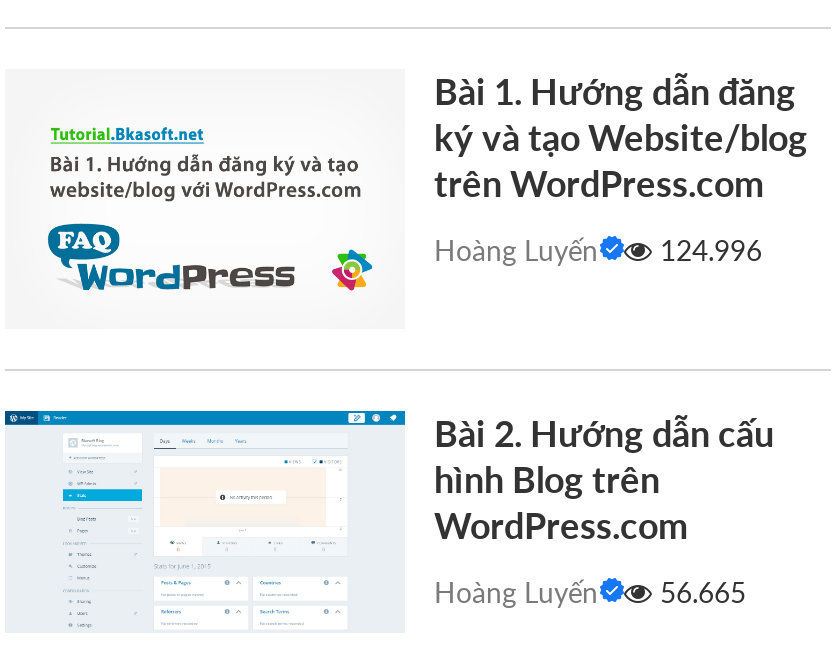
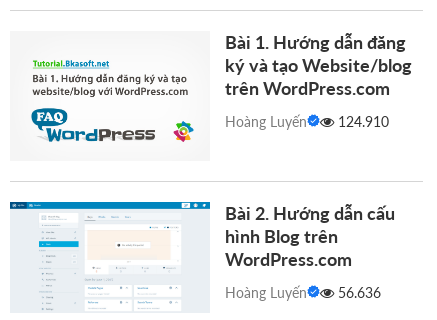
- Hoàng Luyến 124.996
+ Hoàng Luyến 124.910

- Hoàng Luyến 56.665
+ Hoàng Luyến 56.636
